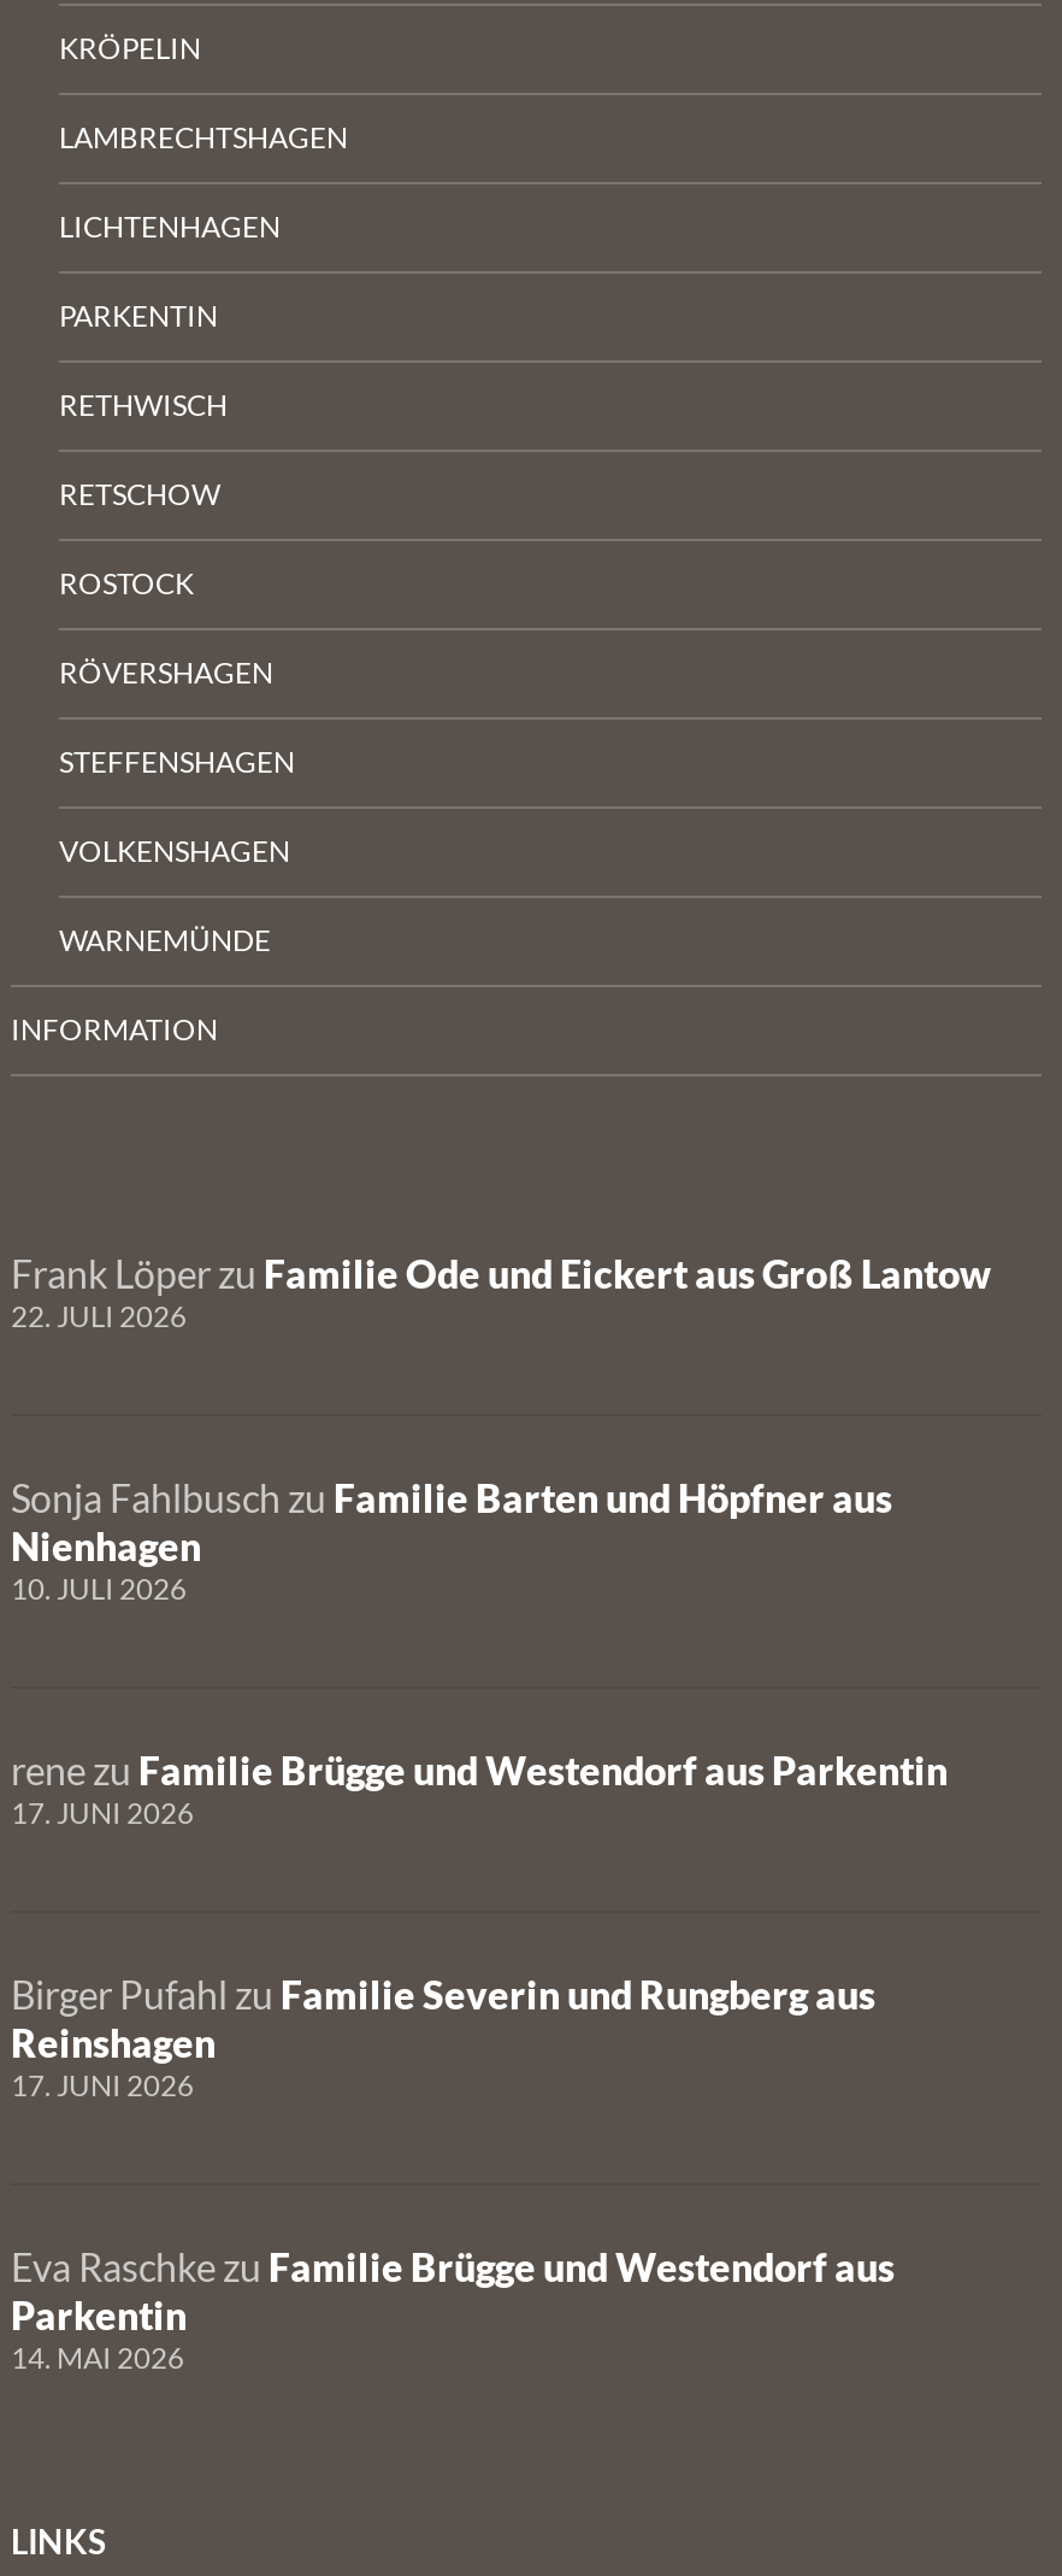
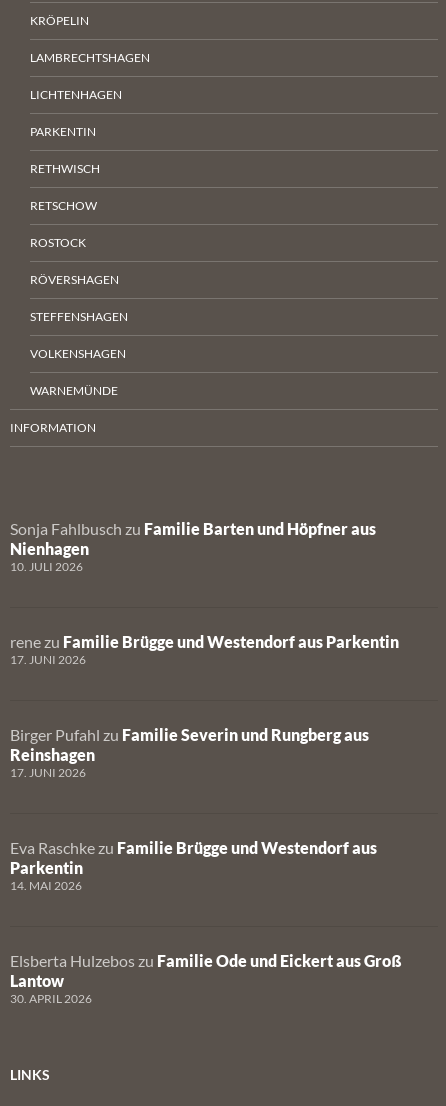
- Frank Löper zu Familie Ode und Eickert aus Groß Lantow
- 22. JULI 2026

moved up: Sonja Fahlbusch zu Familie Barten und Höpfner aus | Nienhagen | 10. JULI 2026 | ... | Parkentin | 14. MAI 2026

+ Elsberta Hulzebos zu Familie Ode und Eickert aus Groß
+ Lantow
+ 30. APRIL 2026
